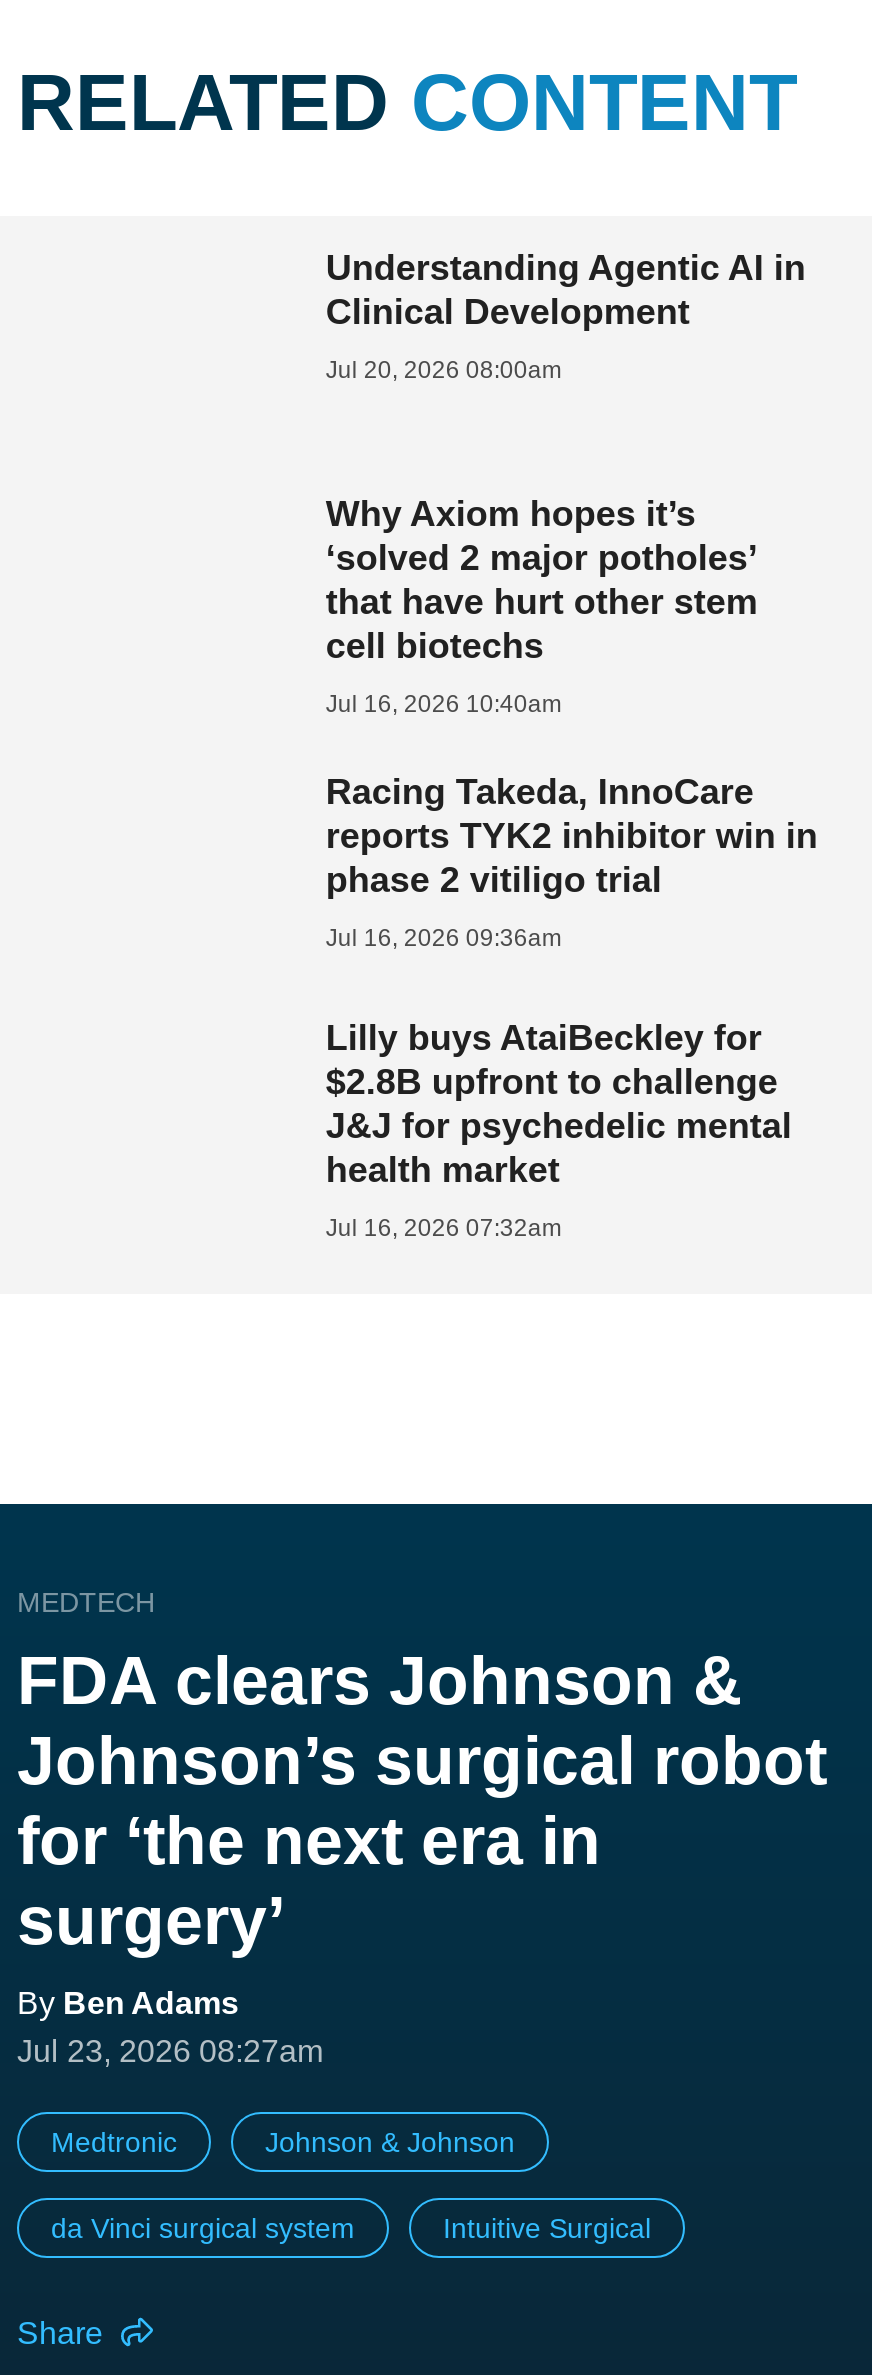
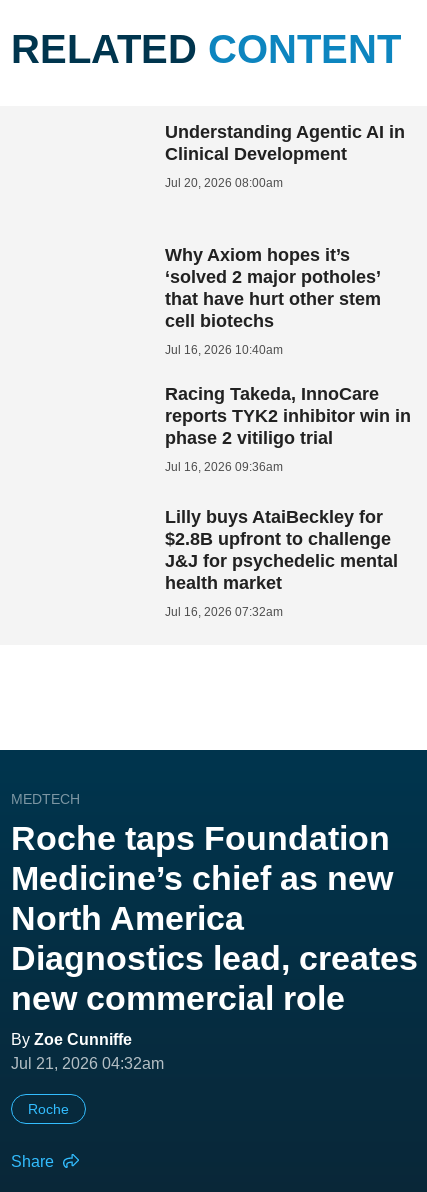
- FDA clears Johnson &
- Johnson’s surgical robot
- for ‘the next era in
- surgery’
- By Ben Adams
- Jul 23, 2026 08:27am
- Medtronic
- Johnson & Johnson
- da Vinci surgical system
- Intuitive Surgical
+ Roche taps Foundation
+ Medicine’s chief as new
+ North America
+ Diagnostics lead, creates
+ new commercial role
+ By Zoe Cunniffe
+ Jul 21, 2026 04:32am
+ Roche
